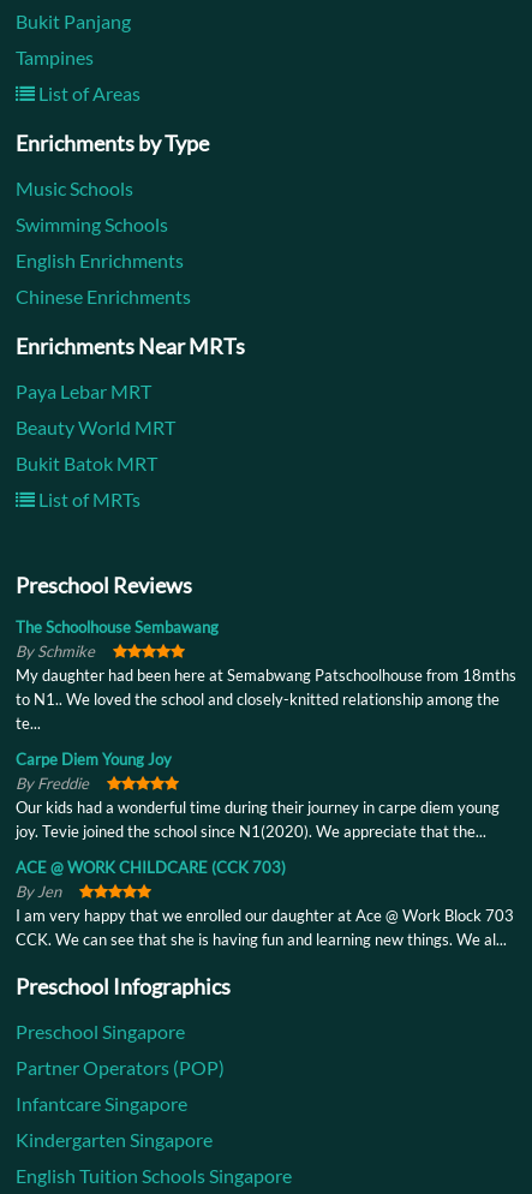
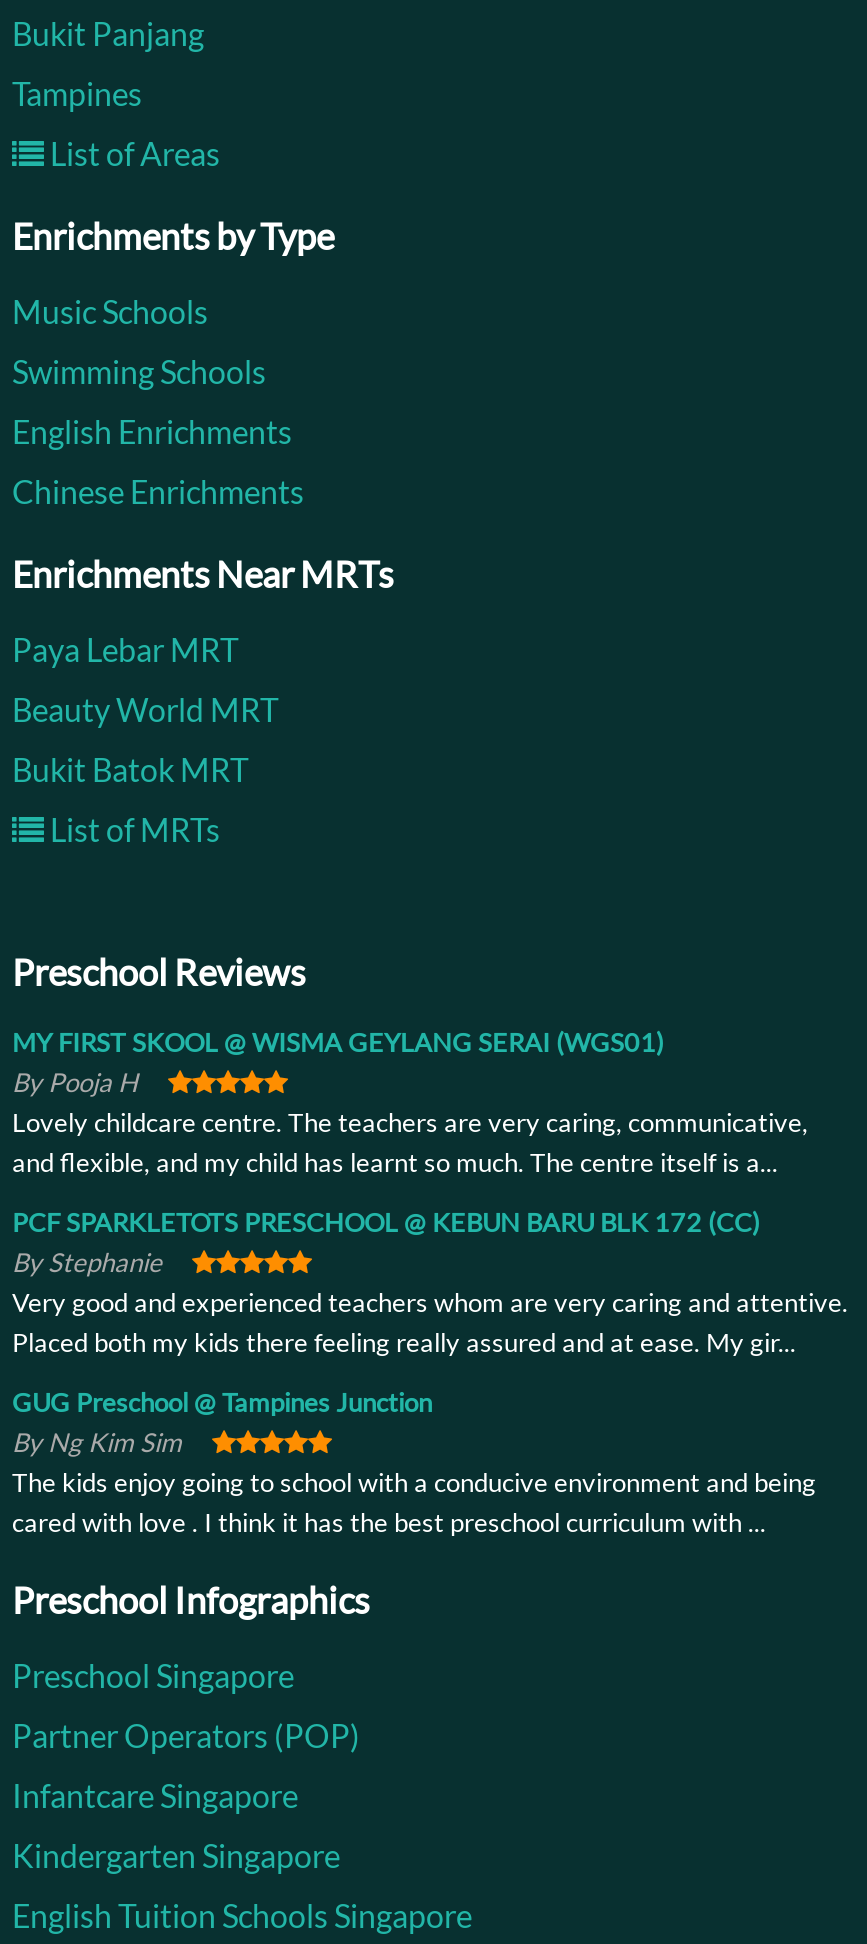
- The Schoolhouse Sembawang
- By Schmike
- My daughter had been here at Semabwang Patschoolhouse from 18mths
- to N1.. We loved the school and closely-knitted relationship among the
- te...
+ MY FIRST SKOOL @ WISMA GEYLANG SERAI (WGS01)
+ By Pooja H
+ Lovely childcare centre. The teachers are very caring, communicative,
+ and flexible, and my child has learnt so much. The centre itself is a...

- Carpe Diem Young Joy
- By Freddie
- Our kids had a wonderful time during their journey in carpe diem young
- joy. Tevie joined the school since N1(2020). We appreciate that the...
+ PCF SPARKLETOTS PRESCHOOL @ KEBUN BARU BLK 172 (CC)
+ By Stephanie
+ Very good and experienced teachers whom are very caring and attentive.
+ Placed both my kids there feeling really assured and at ease. My gir...

- ACE @ WORK CHILDCARE (CCK 703)
- By Jen
- I am very happy that we enrolled our daughter at Ace @ Work Block 703
- CCK. We can see that she is having fun and learning new things. We al...
+ GUG Preschool @ Tampines Junction
+ By Ng Kim Sim
+ The kids enjoy going to school with a conducive environment and being
+ cared with love . I think it has the best preschool curriculum with ...
